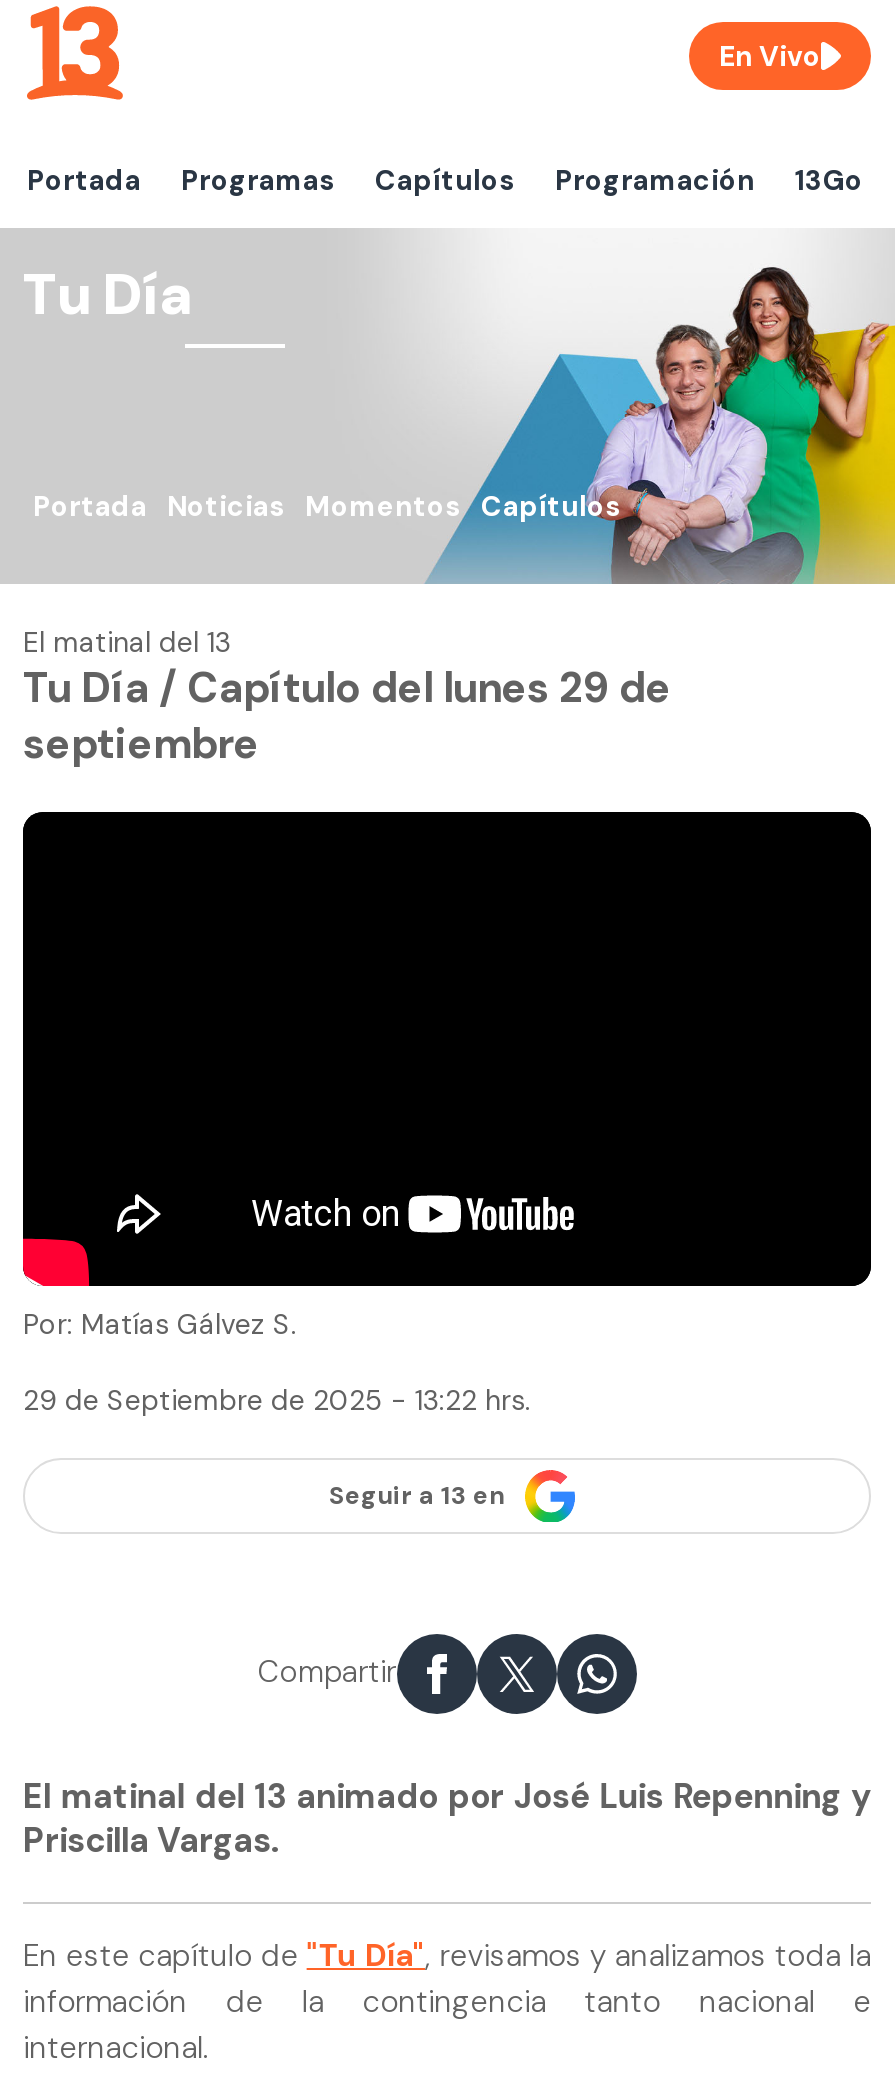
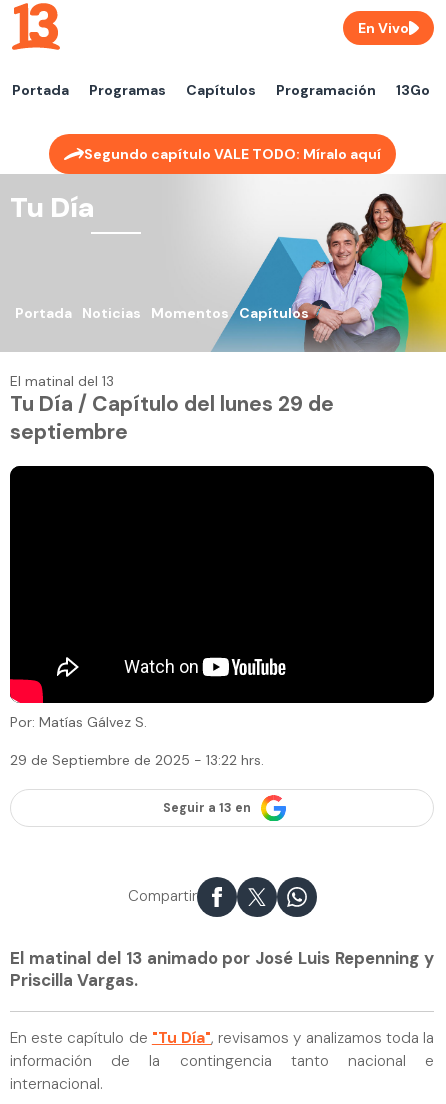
+ Segundo capítulo VALE TODO: Míralo aquí
